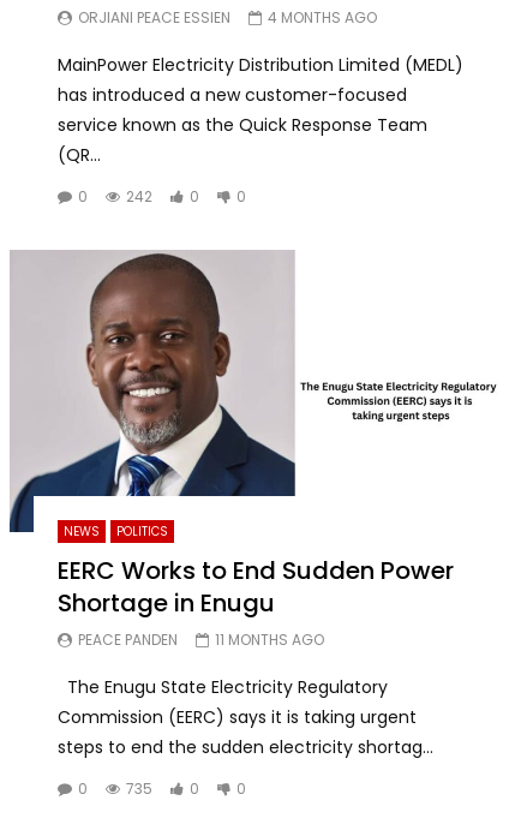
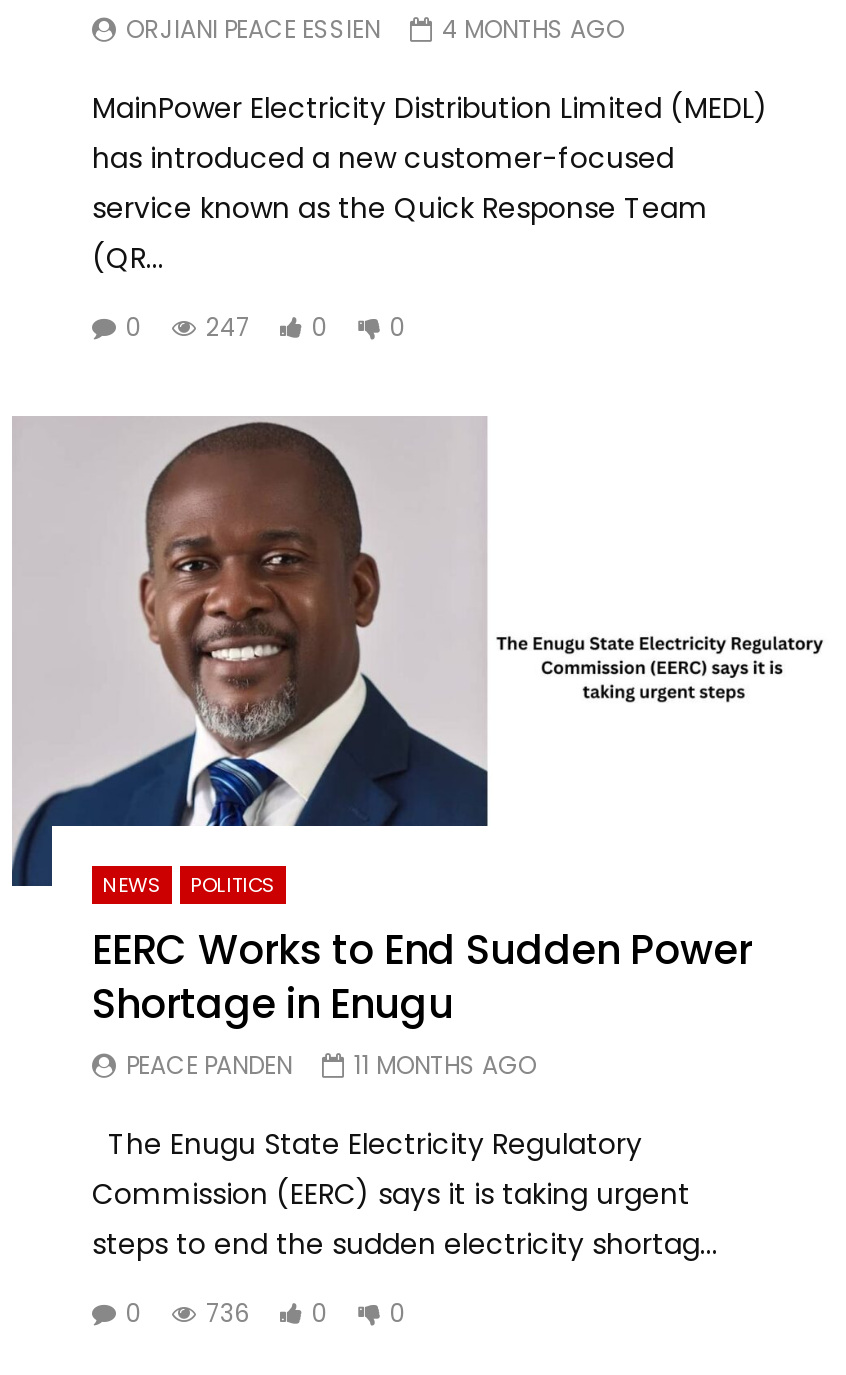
- 0 242 0 0
+ 0 247 0 0

- 0 735 0 0
+ 0 736 0 0
